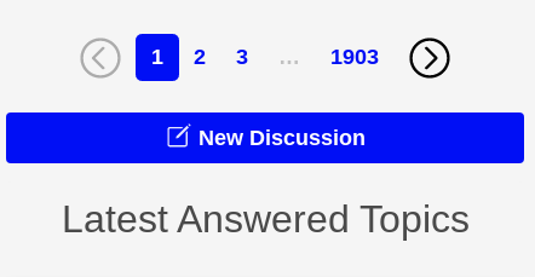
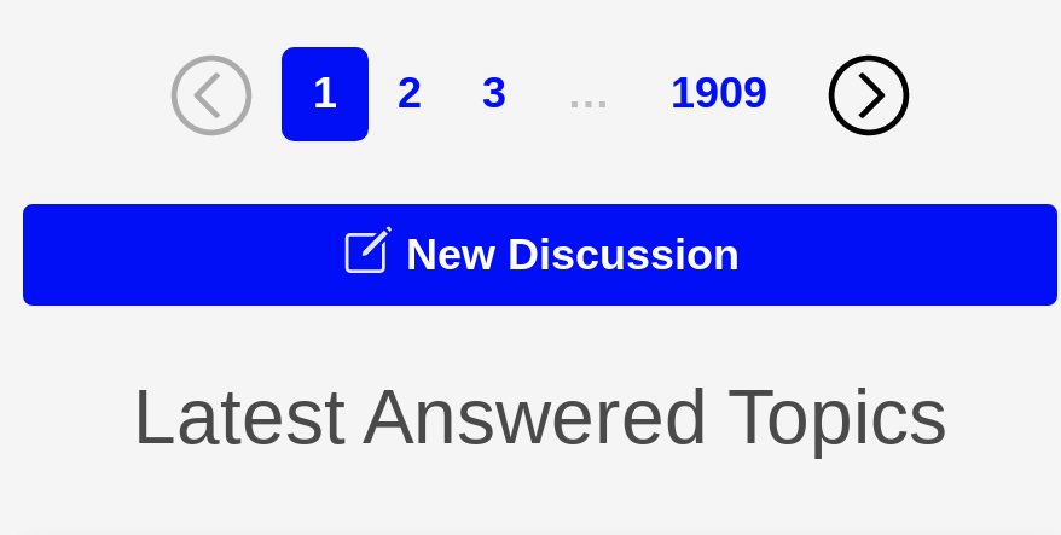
- 1903
+ 1909
